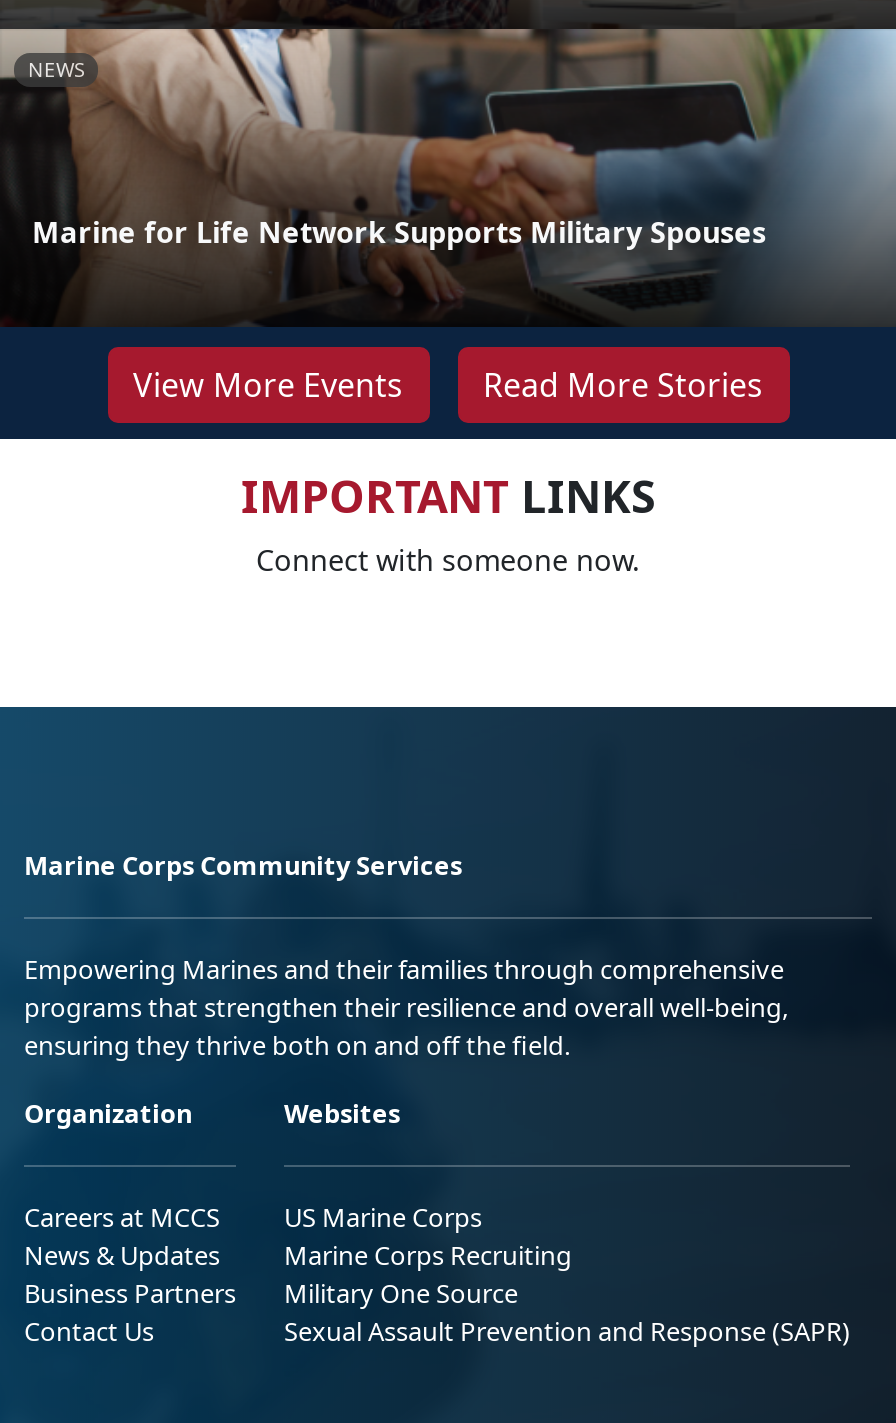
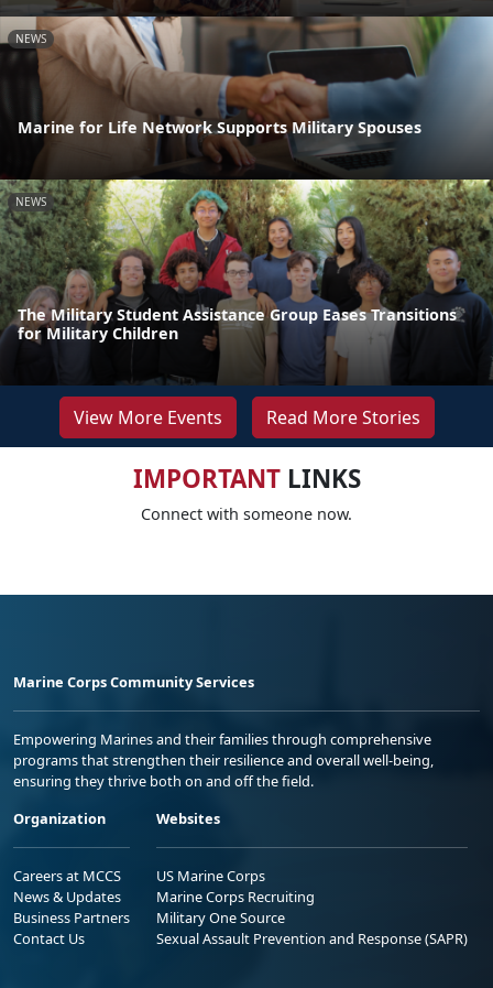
+ [image]
+ NEWS

+ The Military Student Assistance Group Eases Transitions
+ for Military Children
